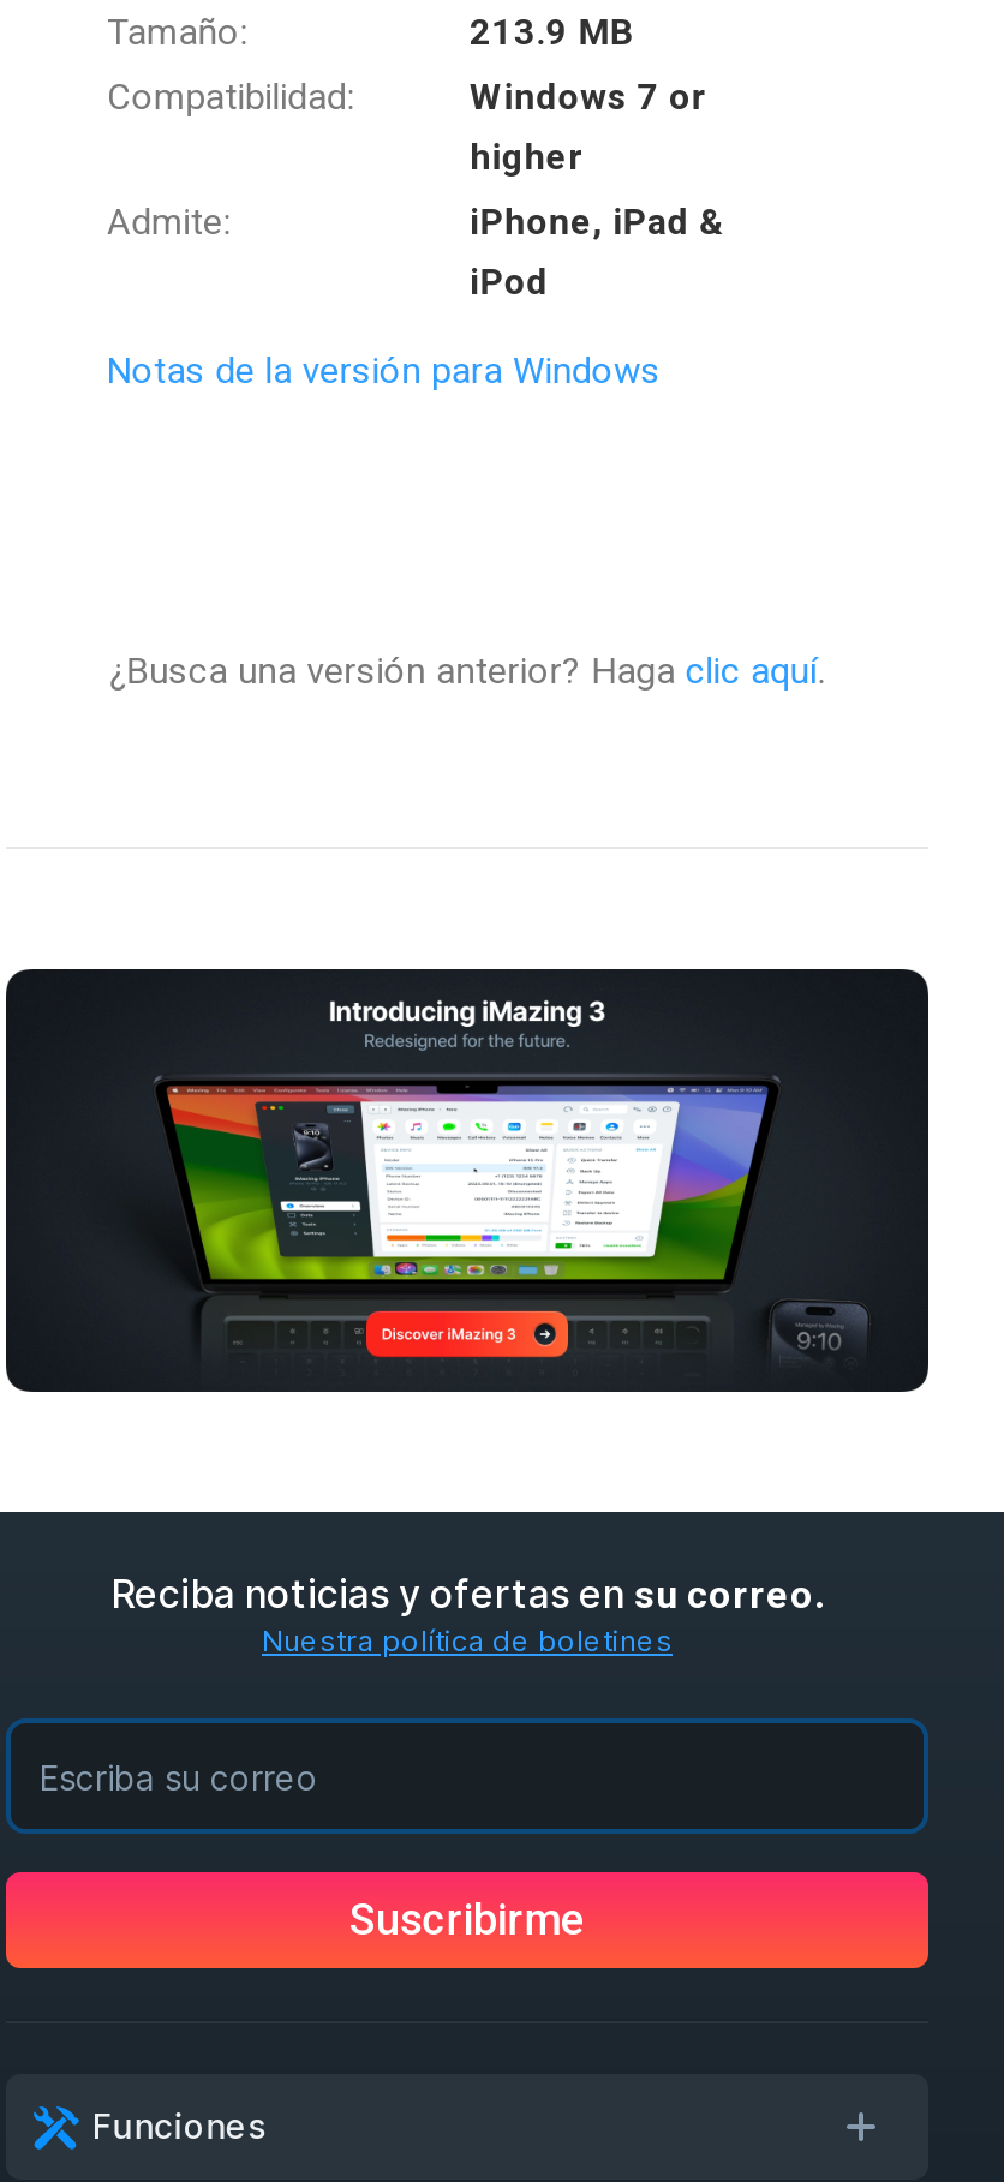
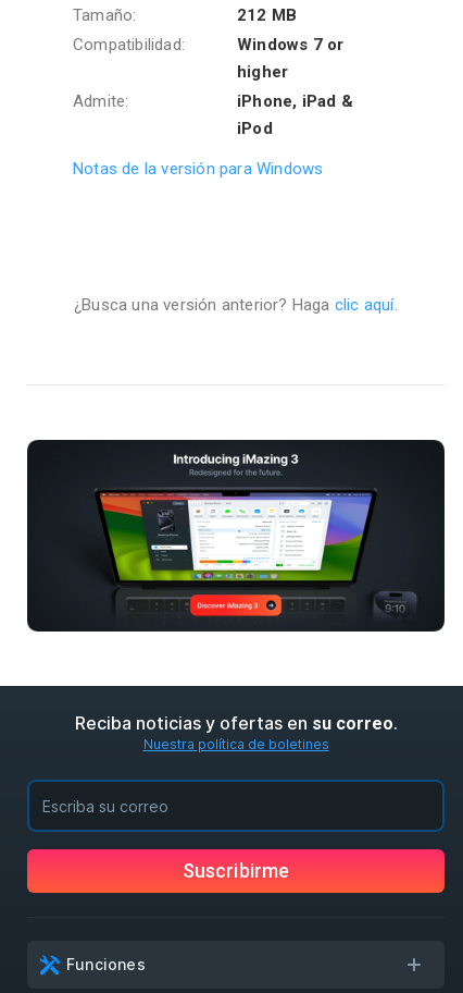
- 213.9 MB
+ 212 MB
